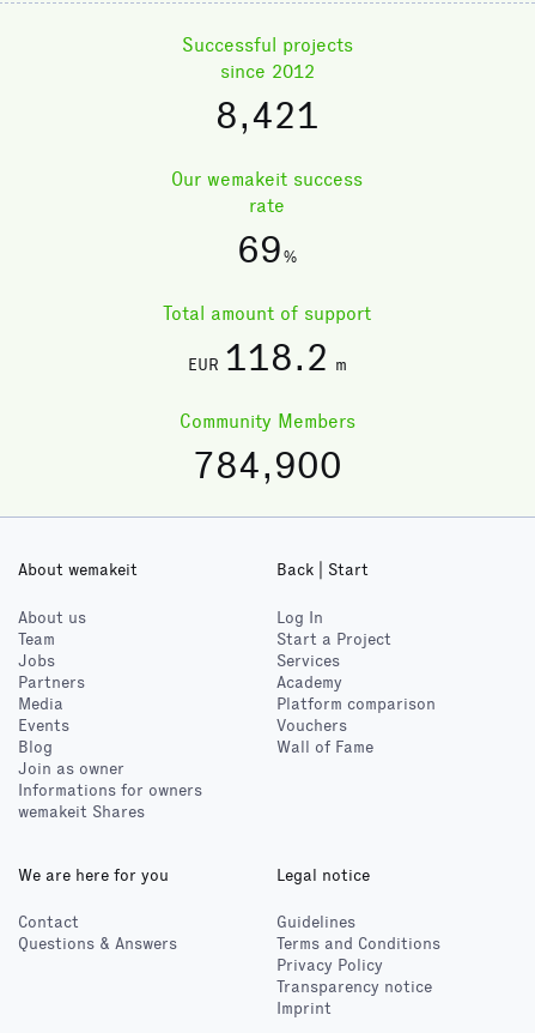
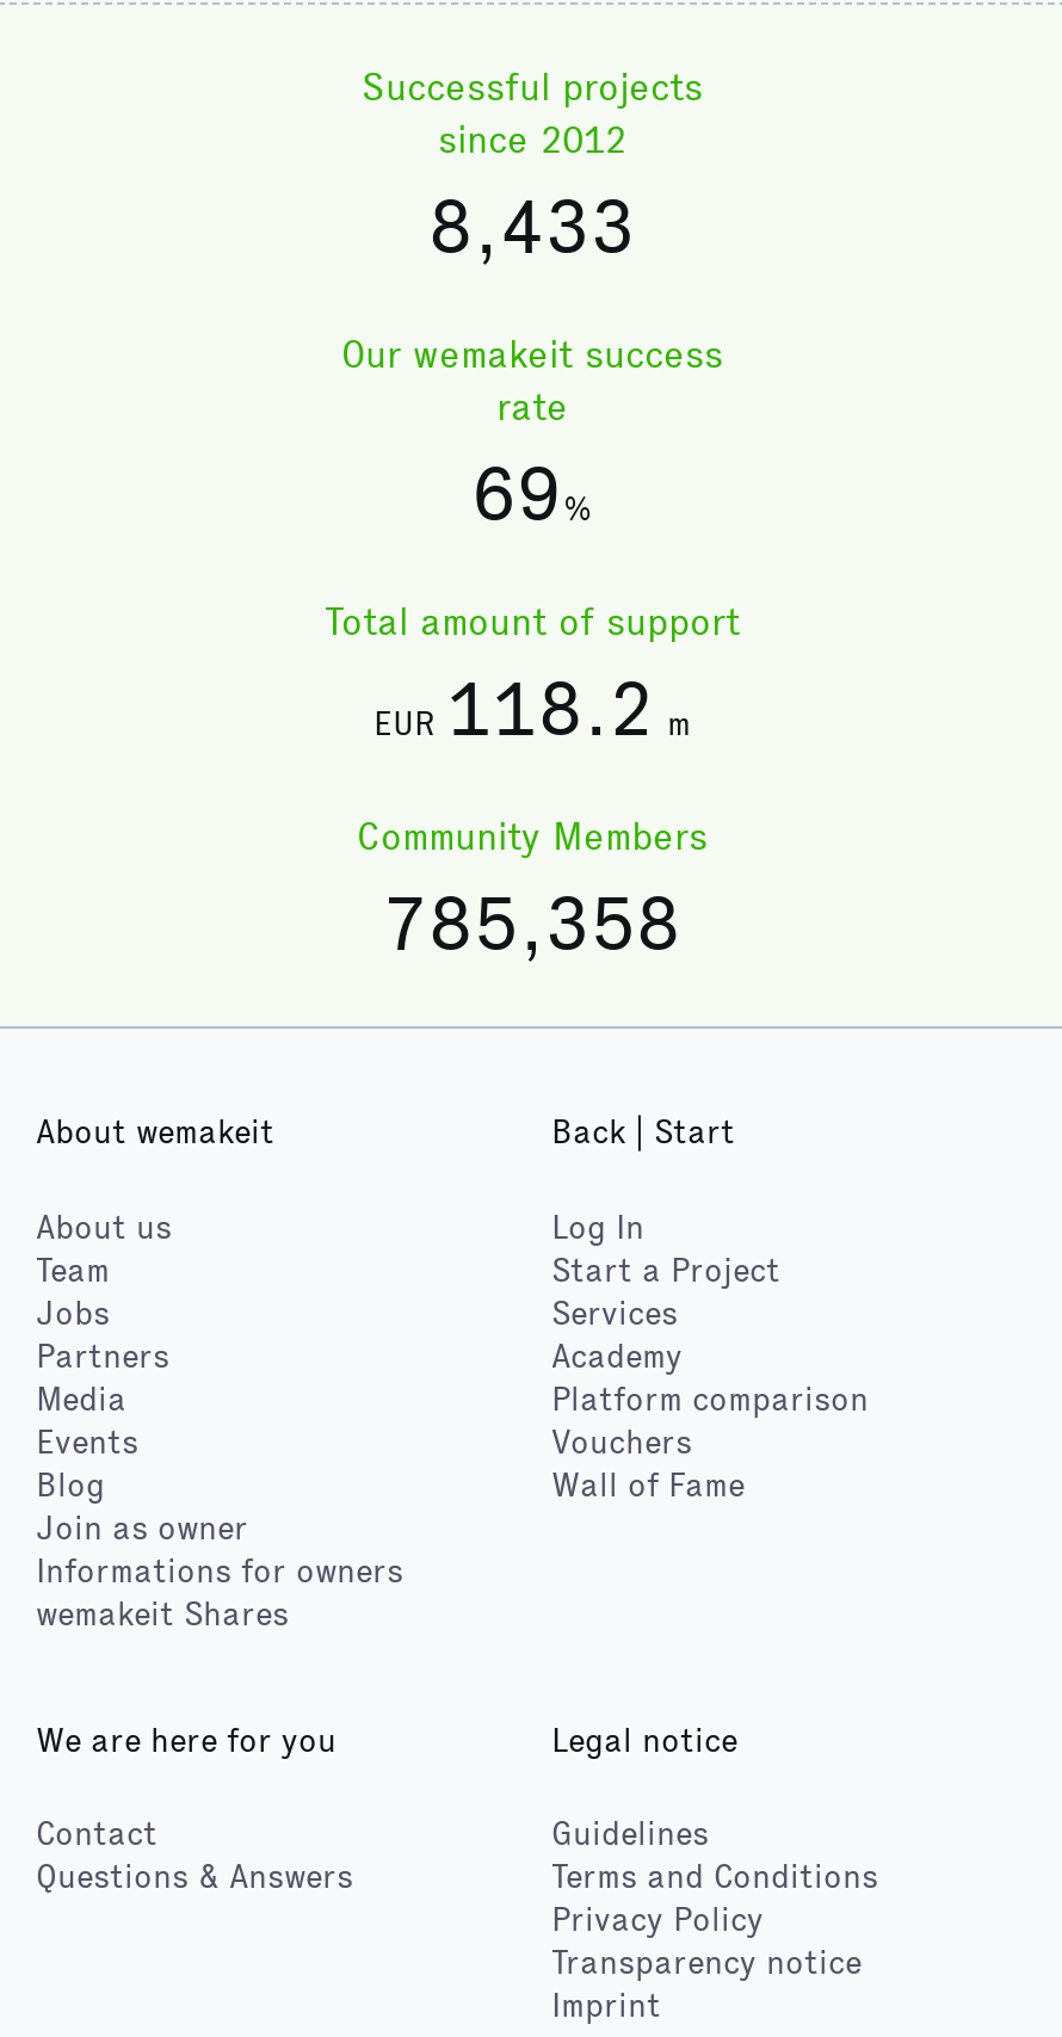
- 8,421
+ 8,433

- 784,900
+ 785,358
